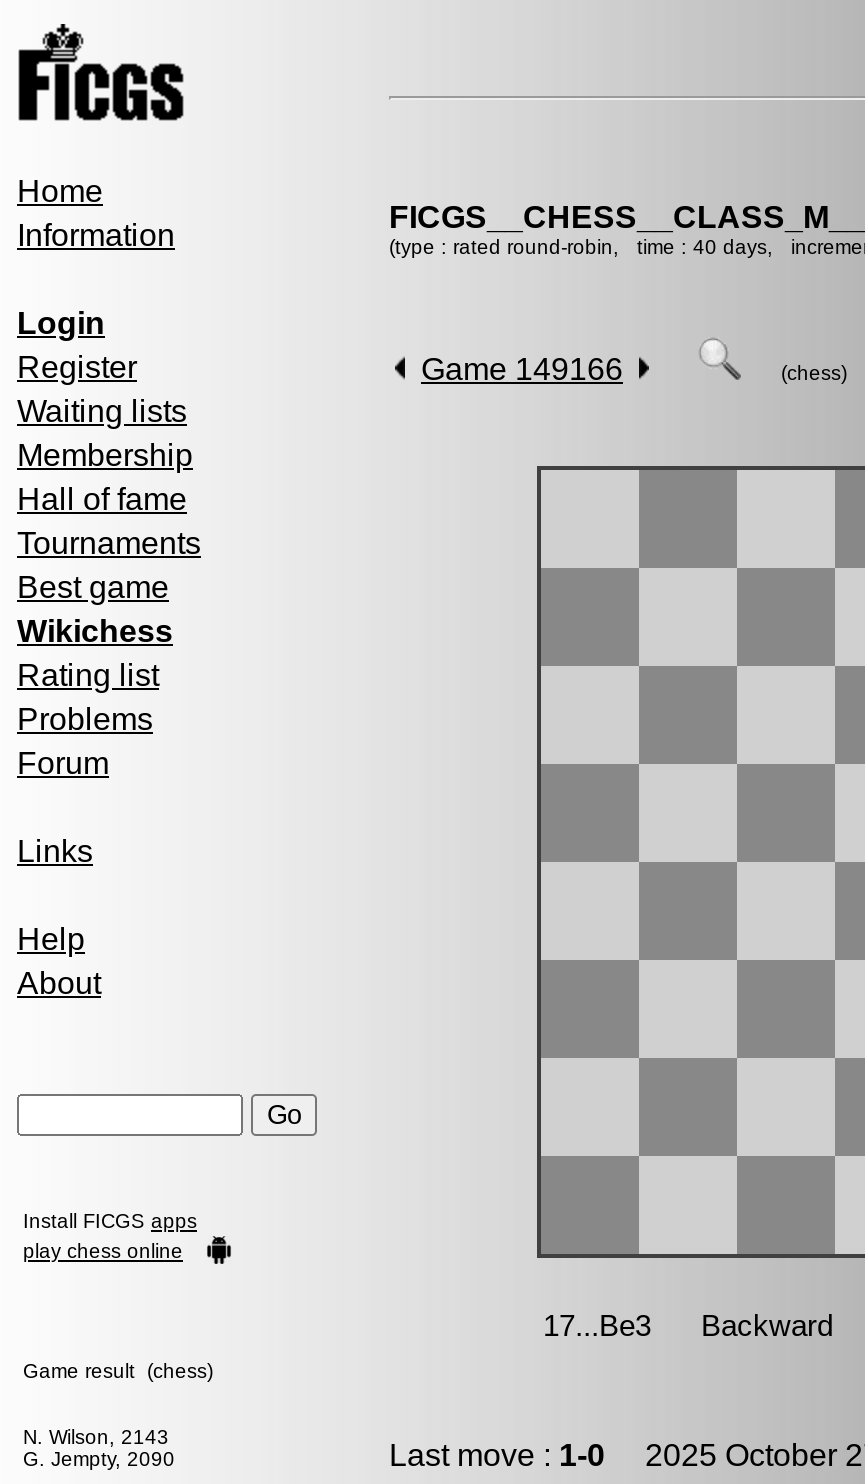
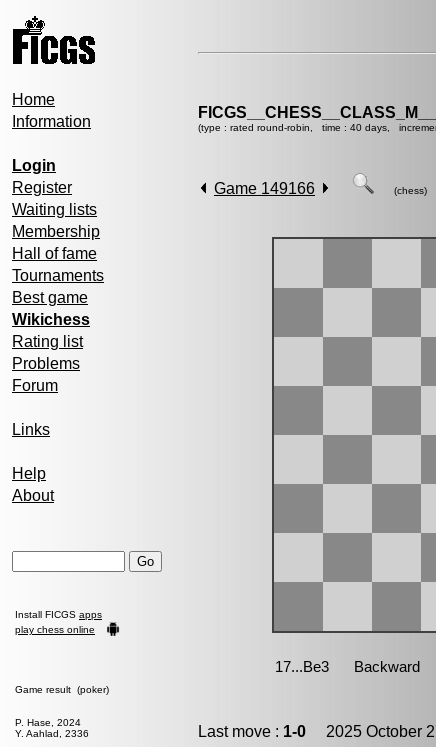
- Game result (chess)
+ Game result (poker)

- N. Wilson, 2143
- G. Jempty, 2090
+ P. Hase, 2024
+ Y. Aahlad, 2336
